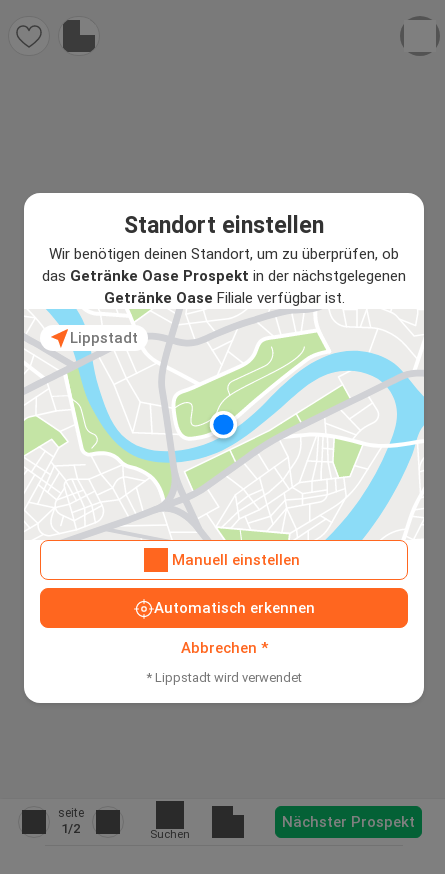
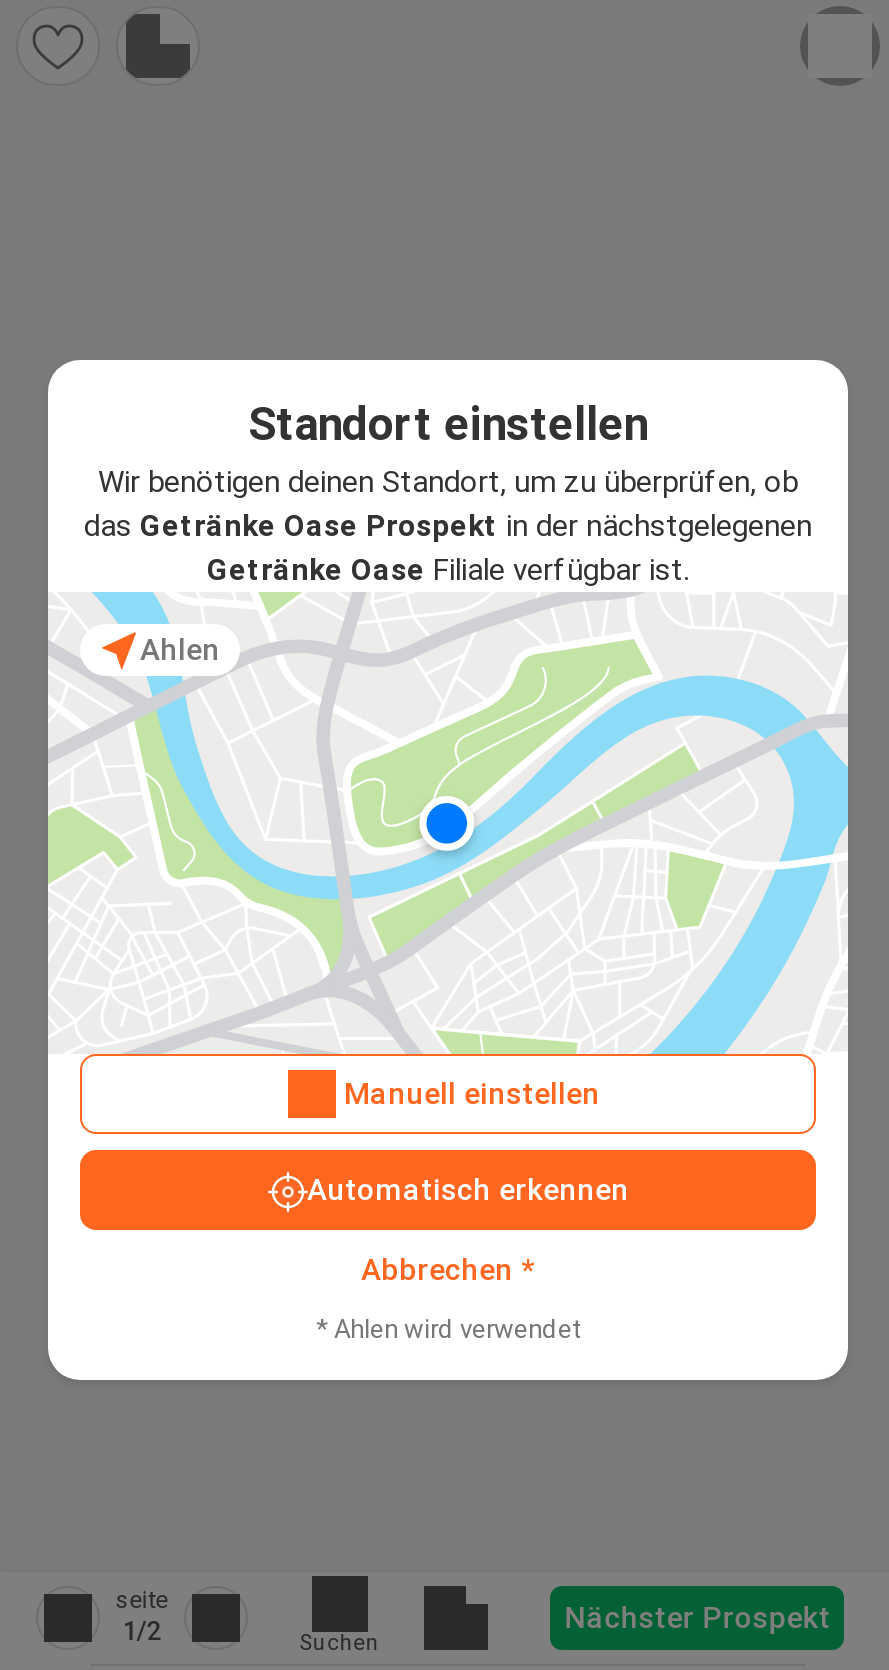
- Lippstadt
+ Ahlen

- * Lippstadt wird verwendet
+ * Ahlen wird verwendet
